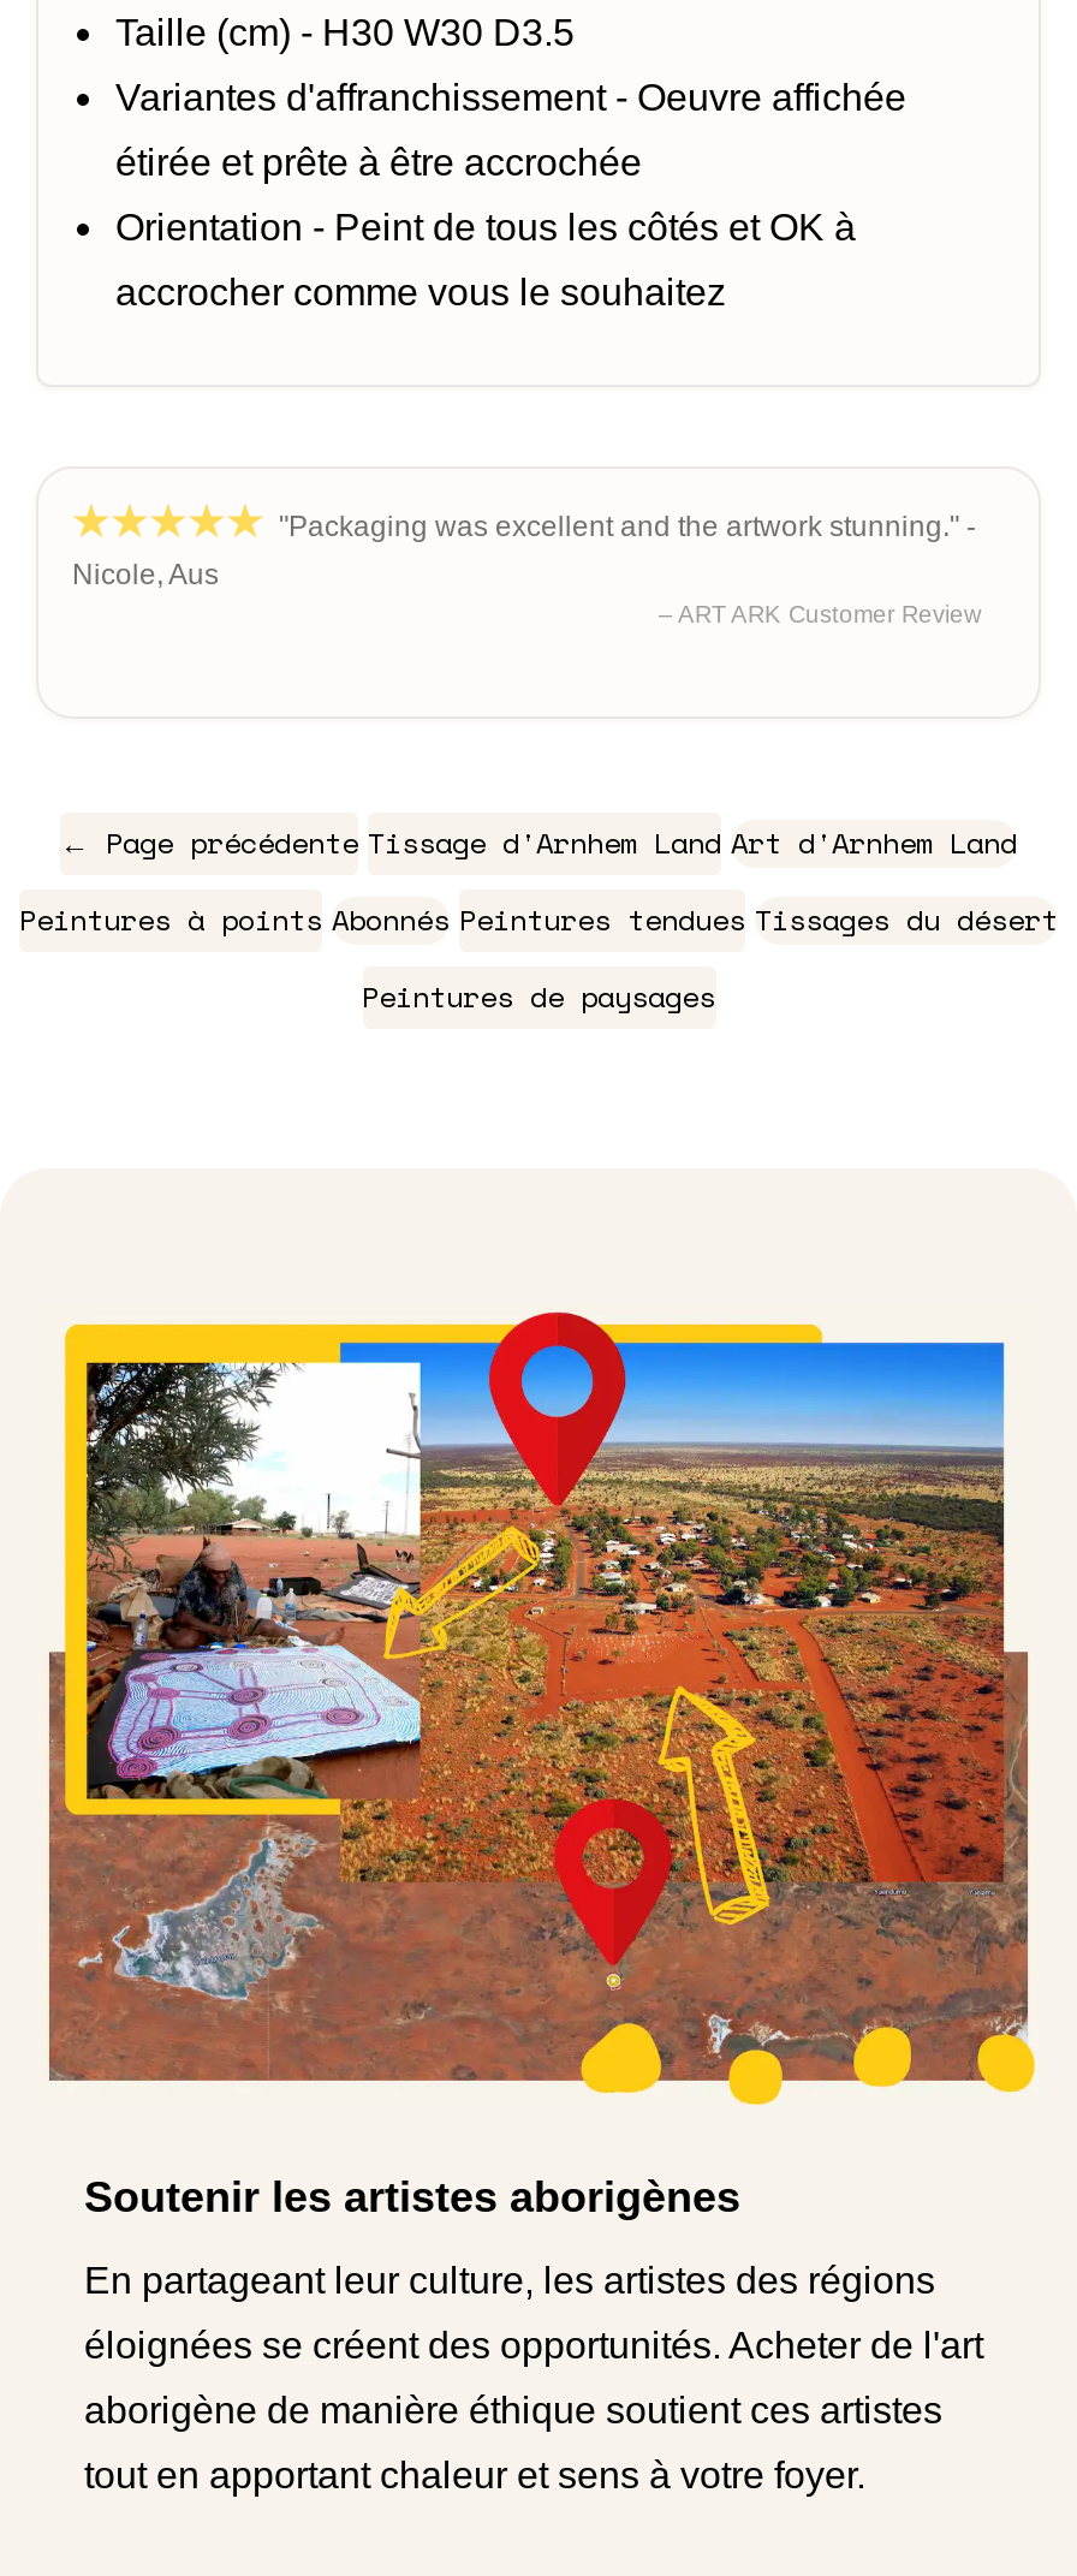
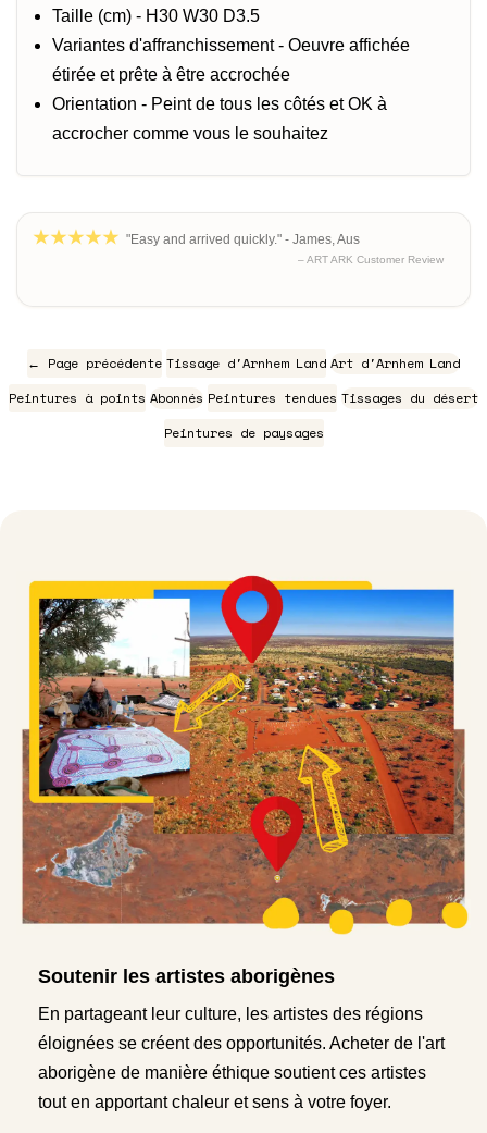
- "Packaging was excellent and the artwork stunning." -
- Nicole, Aus
+ "Easy and arrived quickly." - James, Aus
